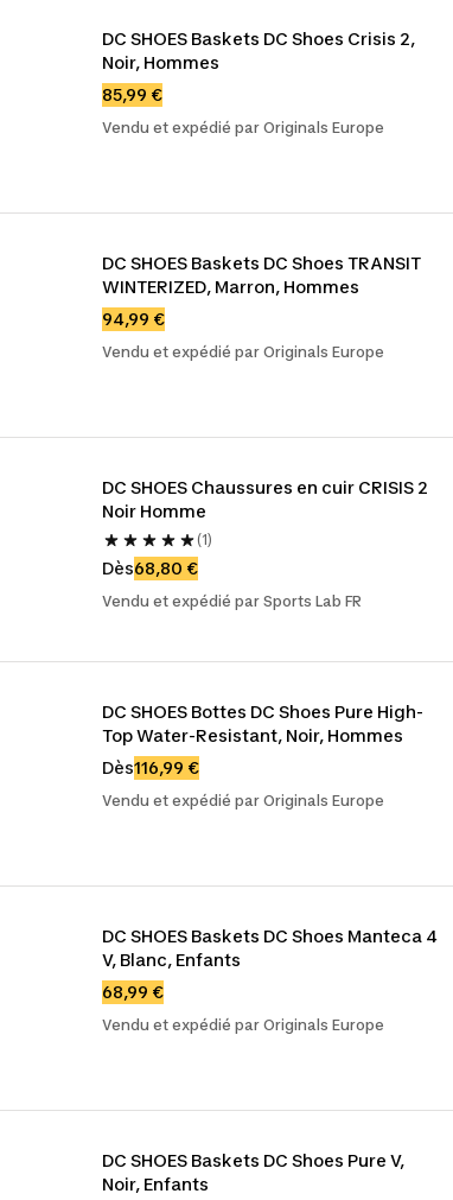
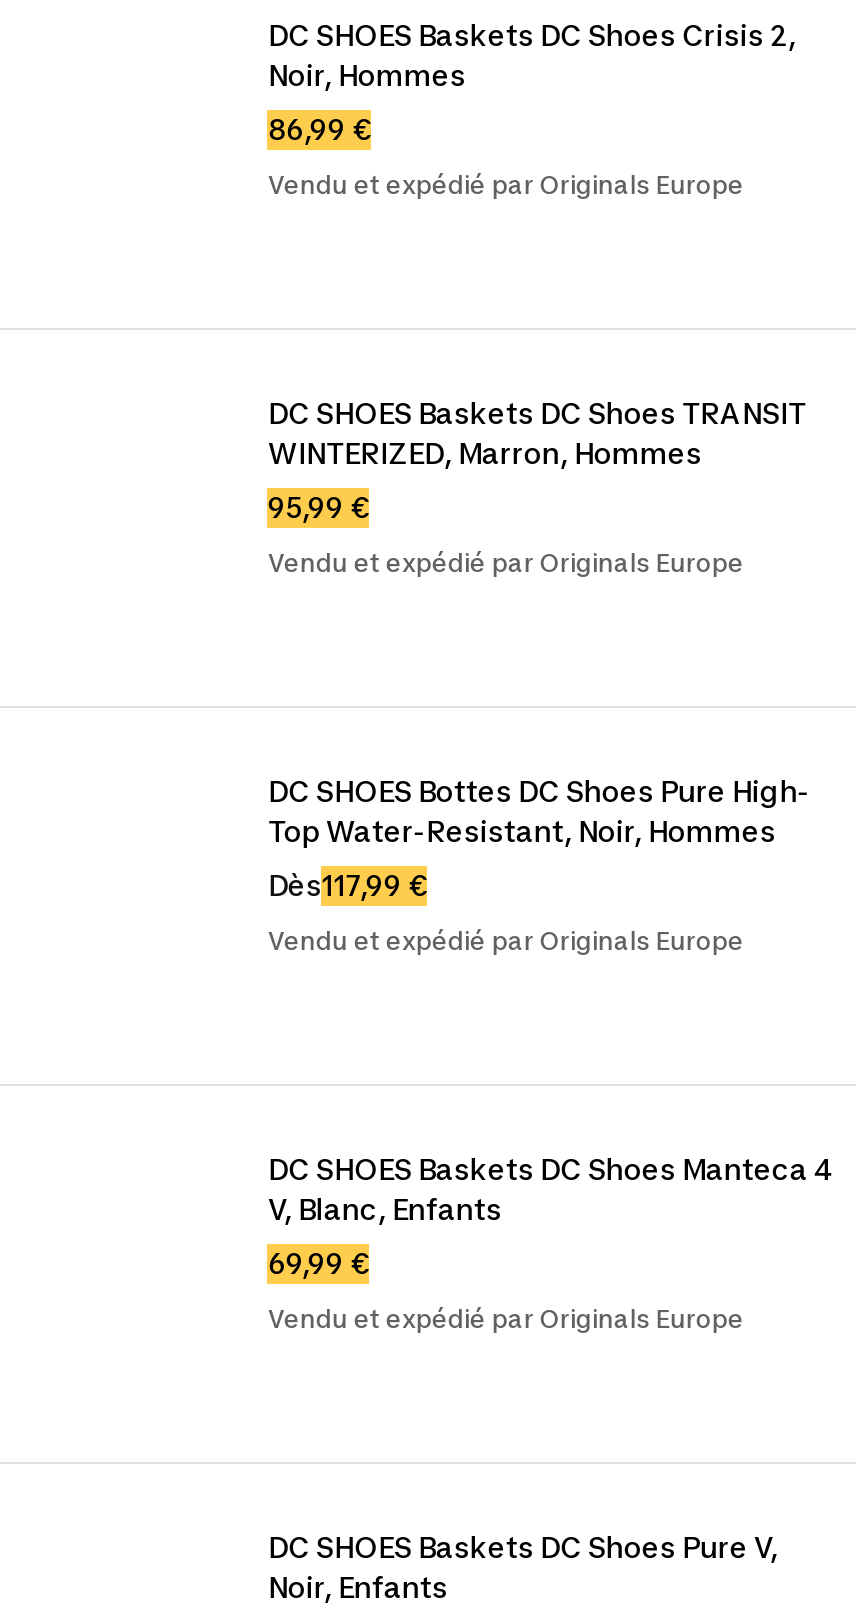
- 85,99 €
+ 86,99 €

- 94,99 €
+ 95,99 €

- DC SHOES Chaussures en cuir CRISIS 2
- Noir Homme
- (1)
- Dès68,80 €
- Vendu et expédié par Sports Lab FR

- Dès116,99 €
+ Dès117,99 €

- 68,99 €
+ 69,99 €
